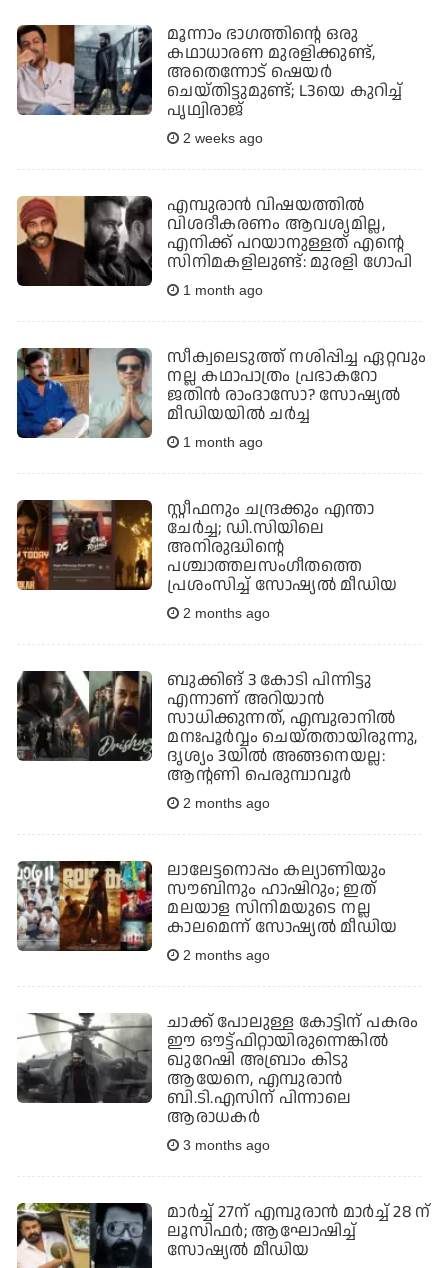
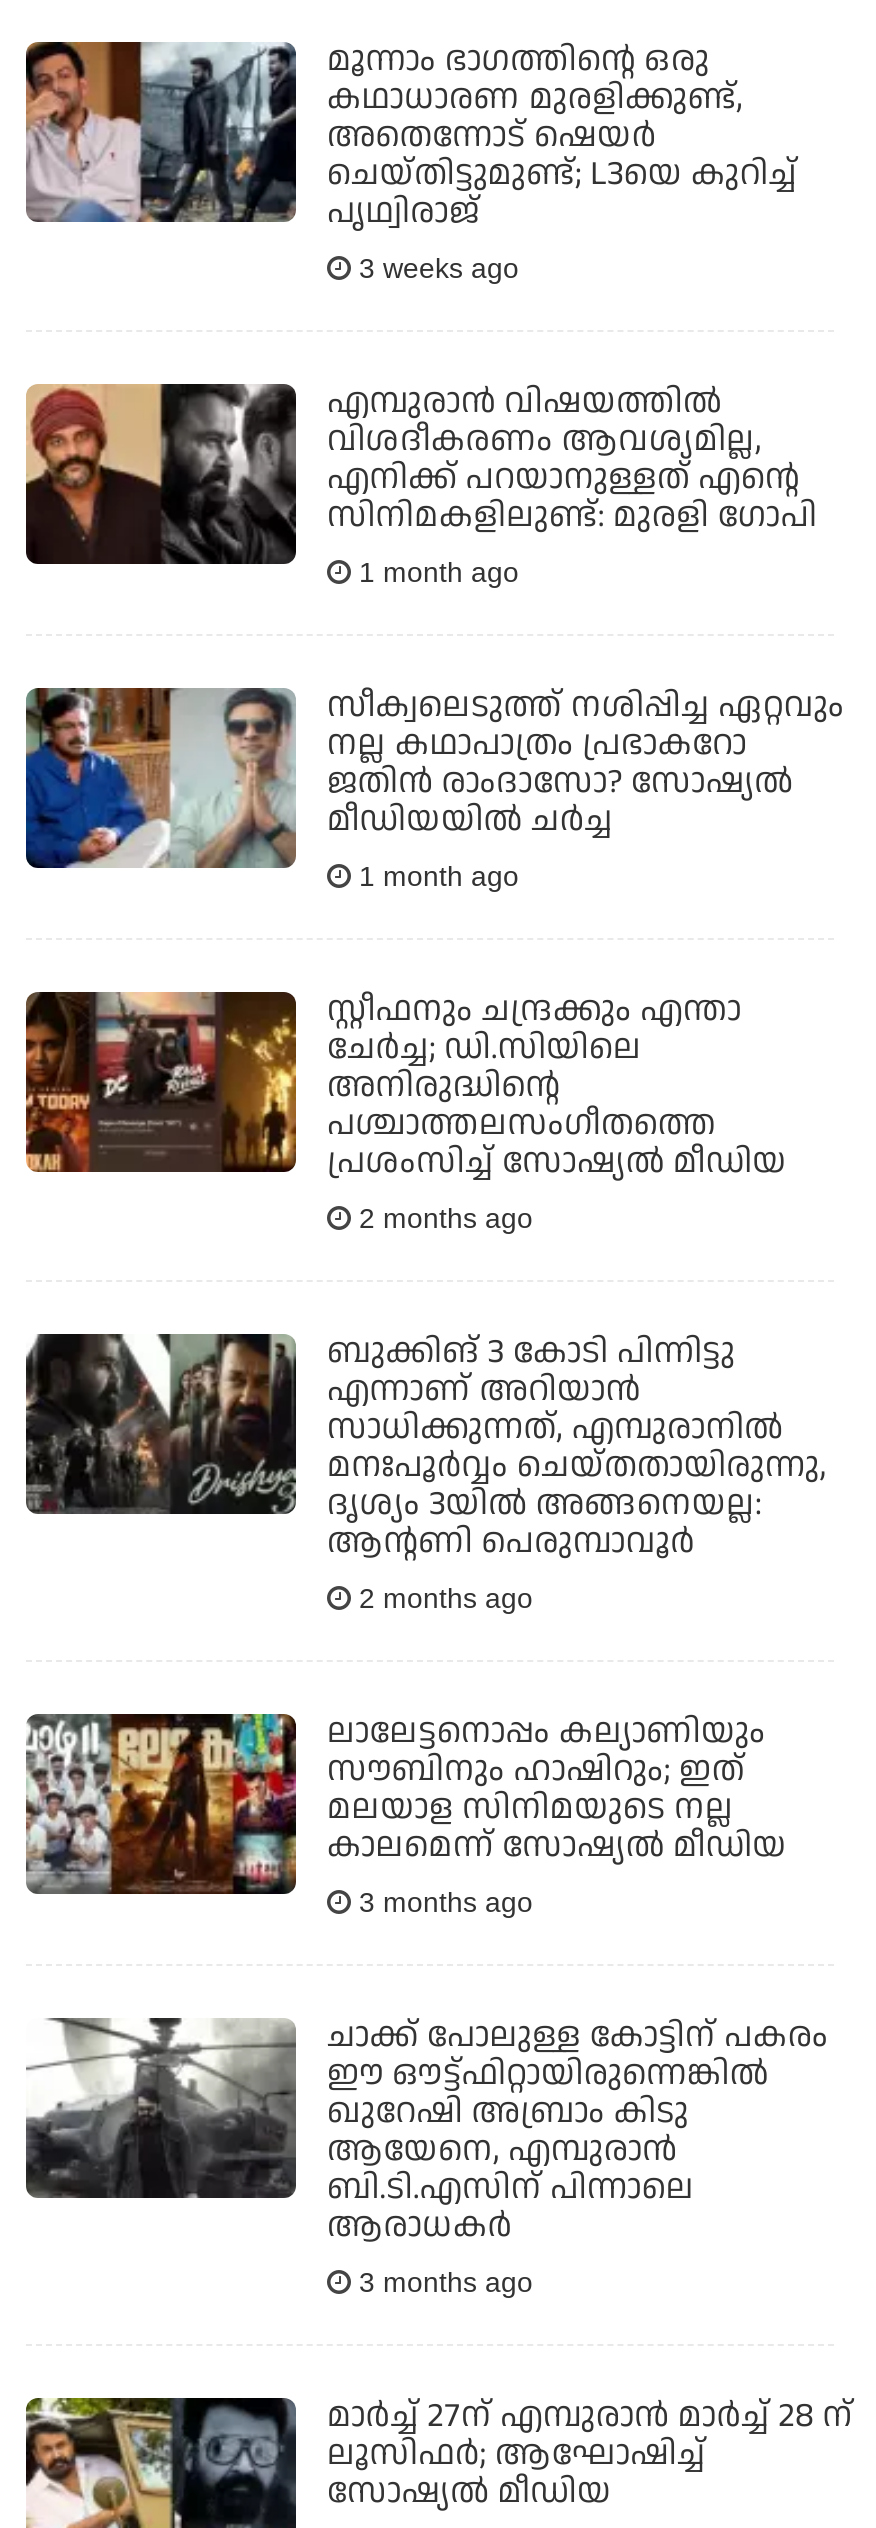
- 2 weeks ago
+ 3 weeks ago

- 2 months ago
+ 3 months ago
